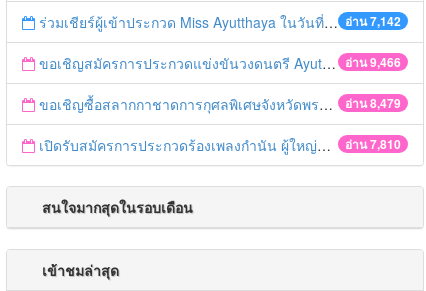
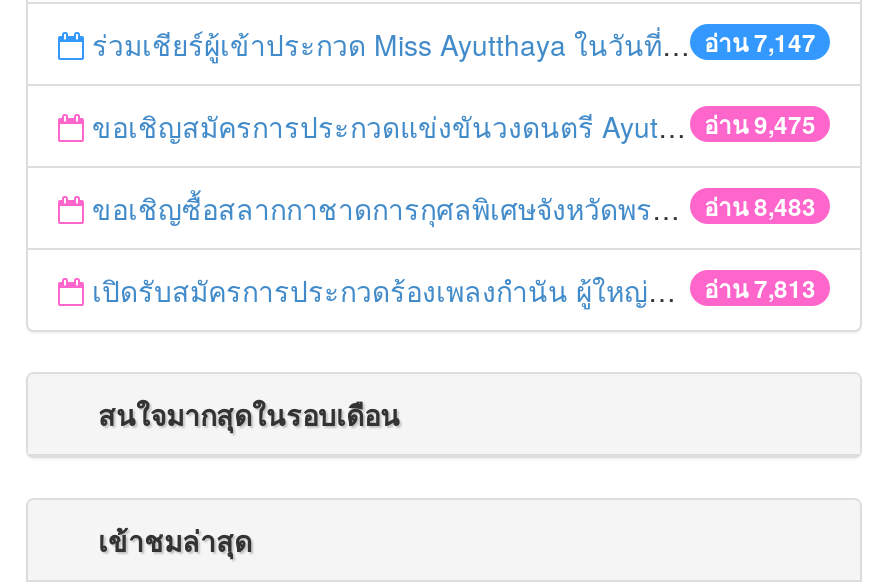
- อ่าน 7,142
+ อ่าน 7,147

- อ่าน 9,466
+ อ่าน 9,475

- อ่าน 8,479
+ อ่าน 8,483

- อ่าน 7,810
+ อ่าน 7,813
